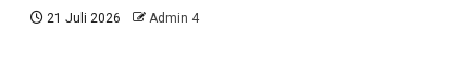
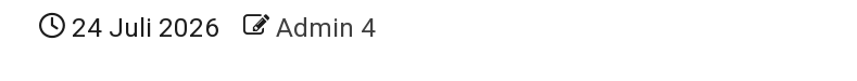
- 21 Juli 2026 Admin 4
+ 24 Juli 2026 Admin 4
